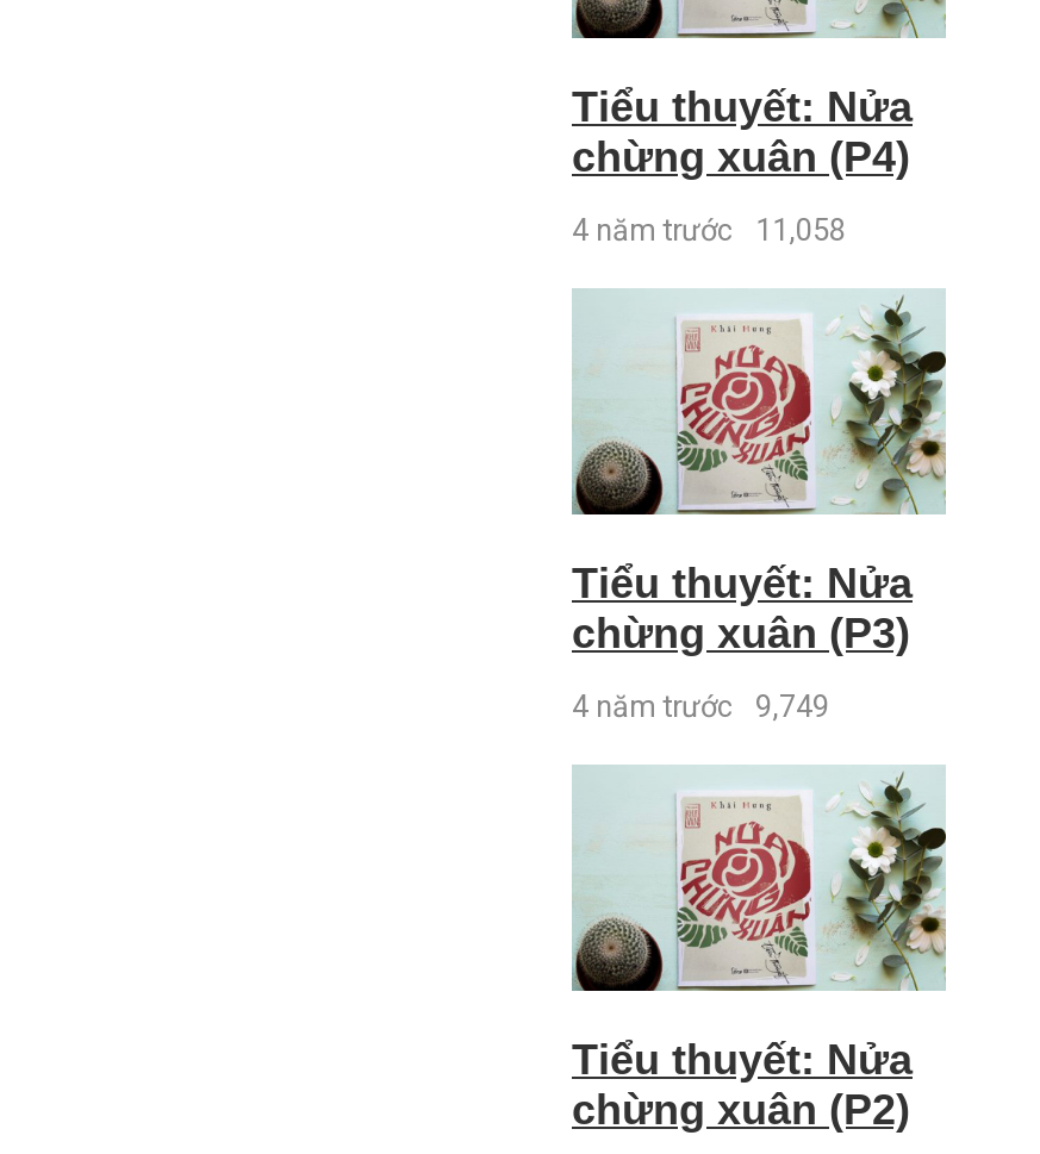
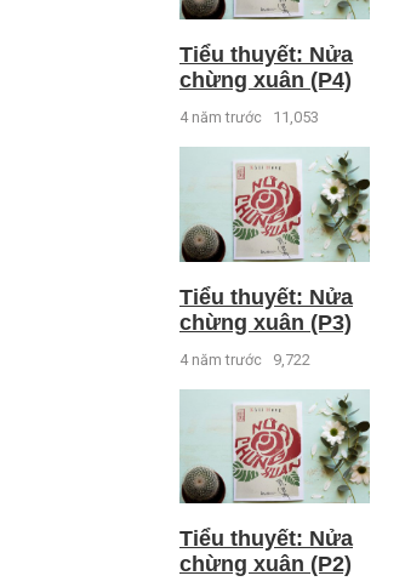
- 4 năm trước 11,058
+ 4 năm trước 11,053

- 4 năm trước 9,749
+ 4 năm trước 9,722
